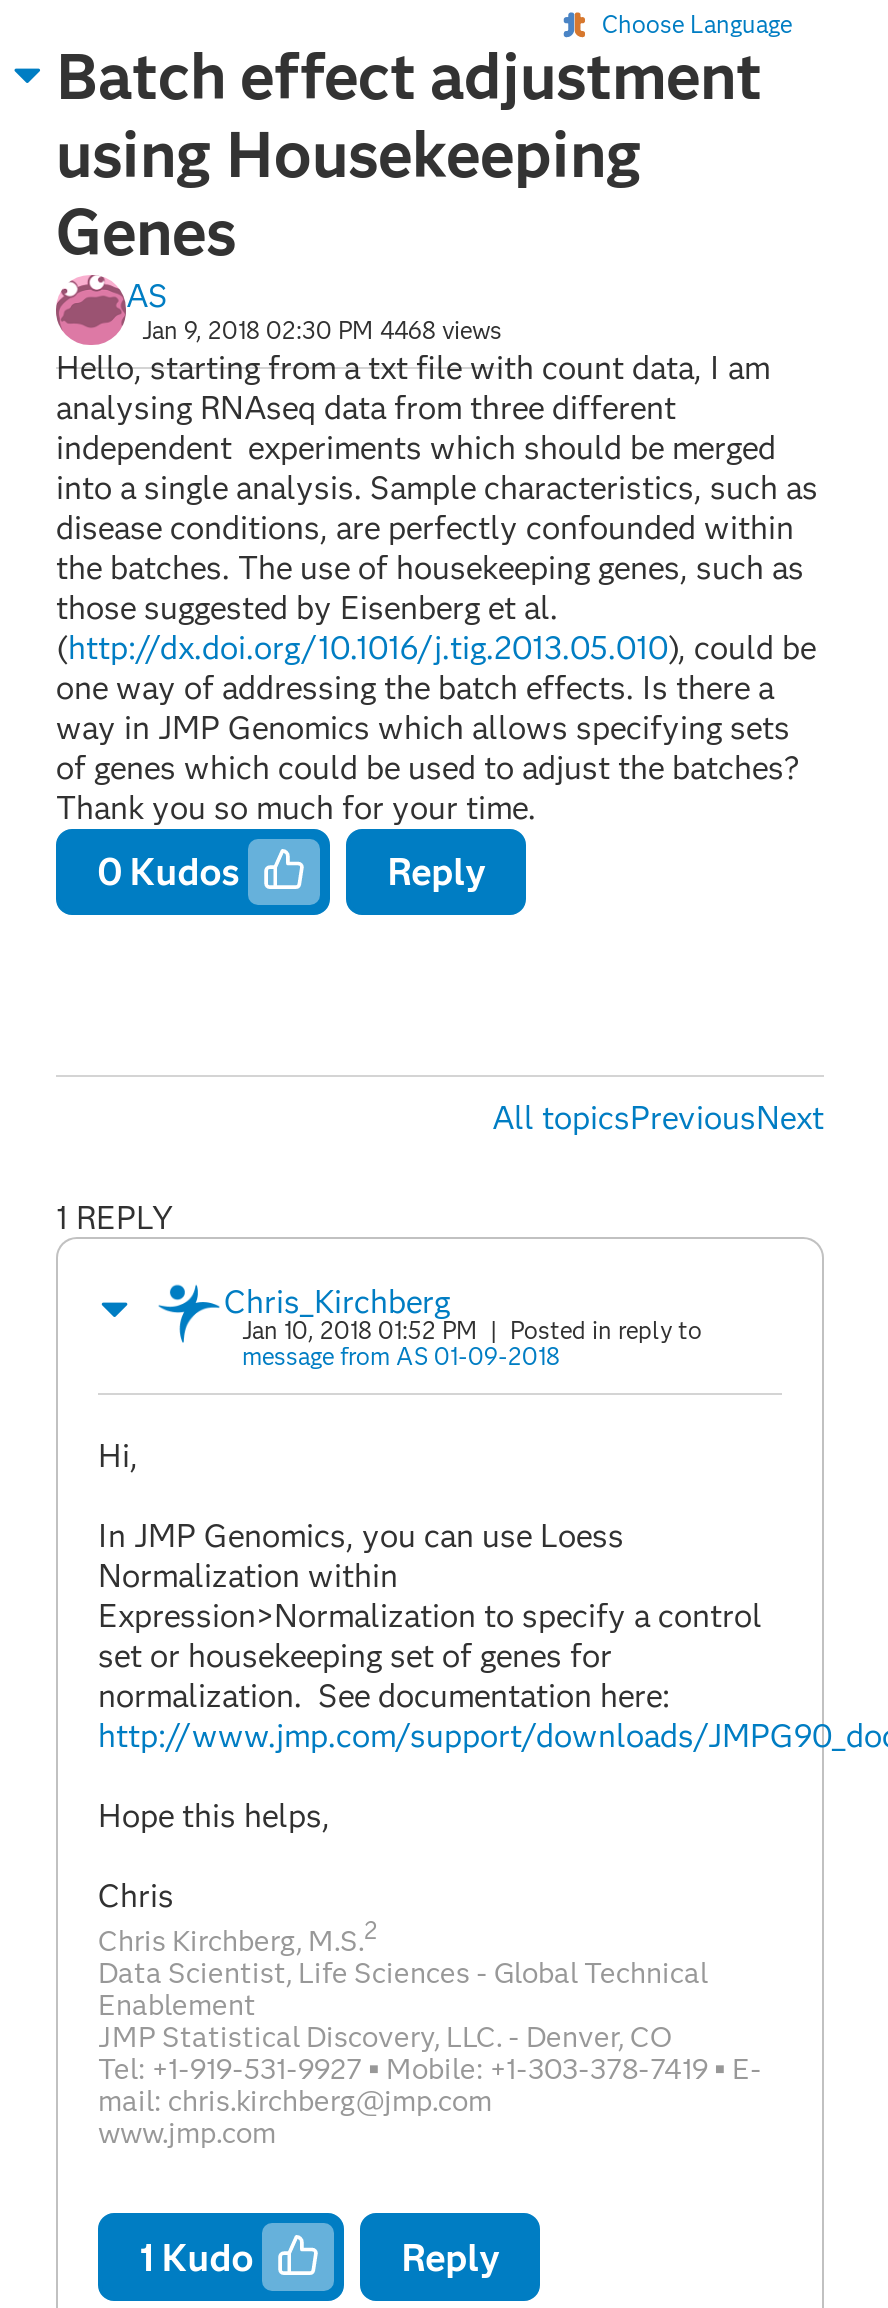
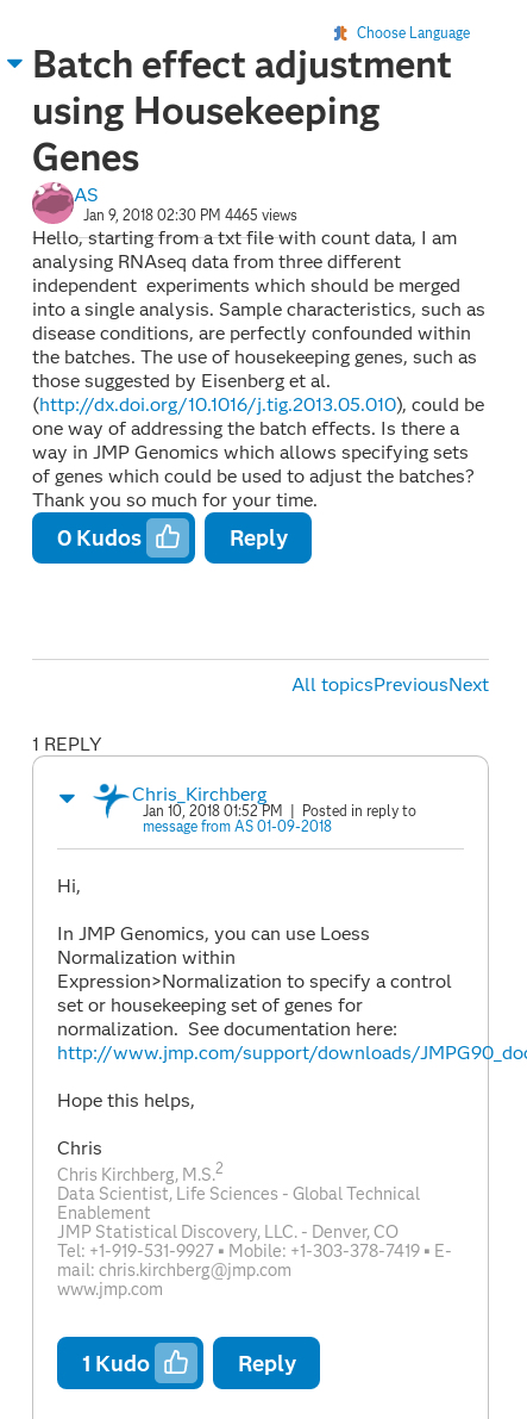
- Jan 9, 2018 02:30 PM 4468 views
+ Jan 9, 2018 02:30 PM 4465 views
